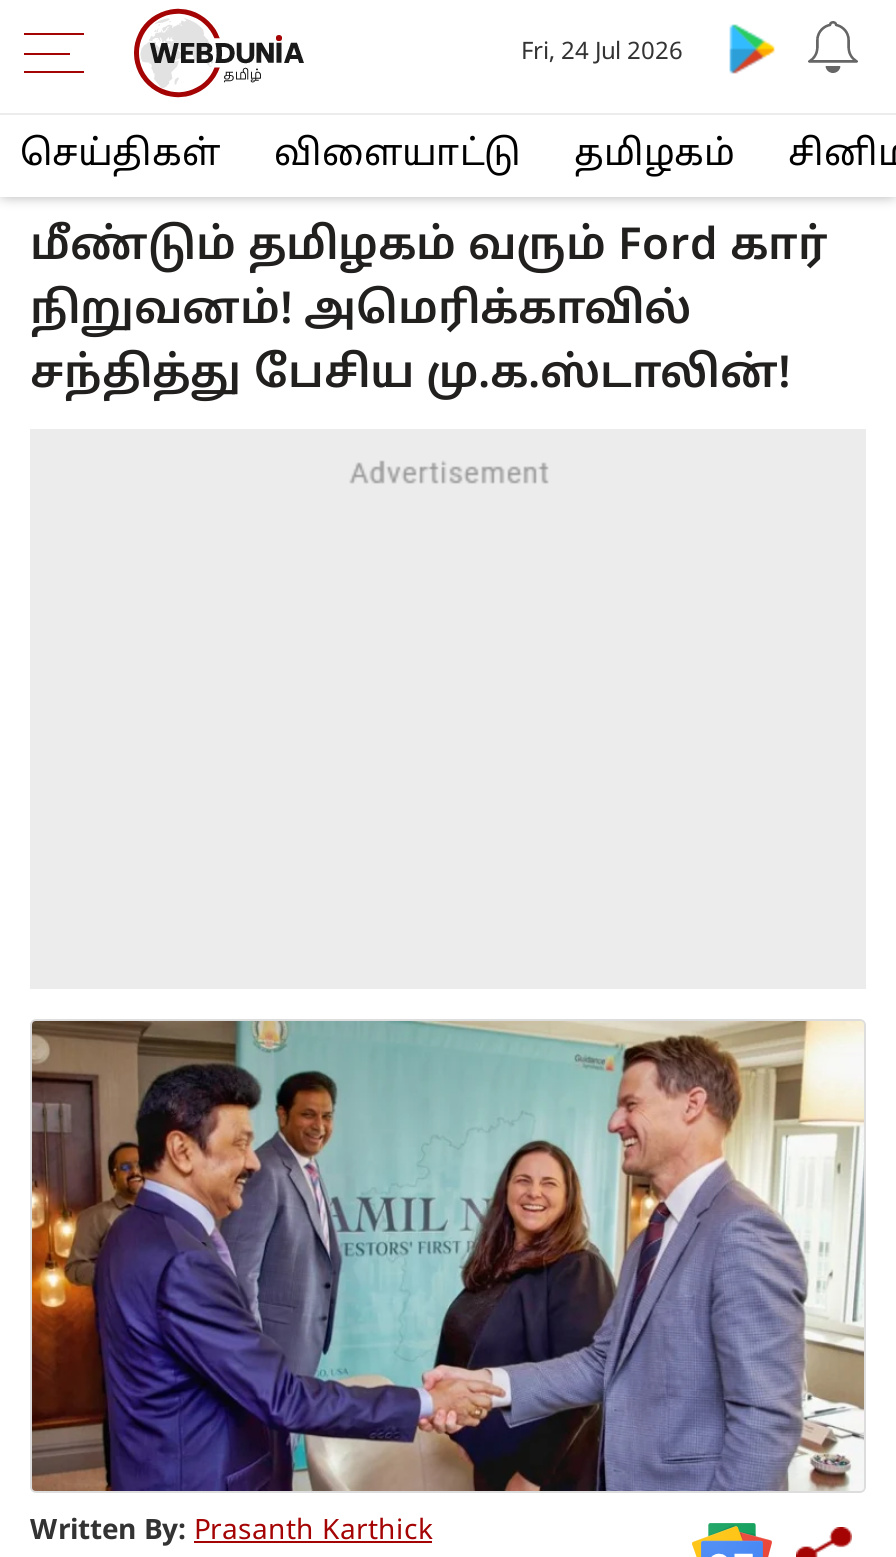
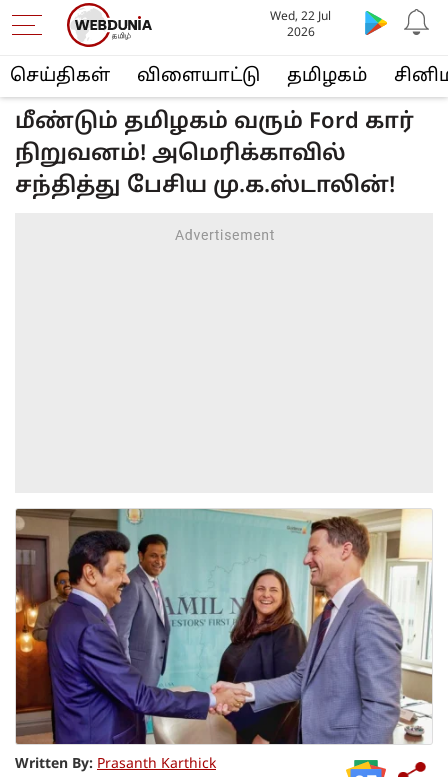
- Fri, 24 Jul 2026
+ Wed, 22 Jul
+ 2026
